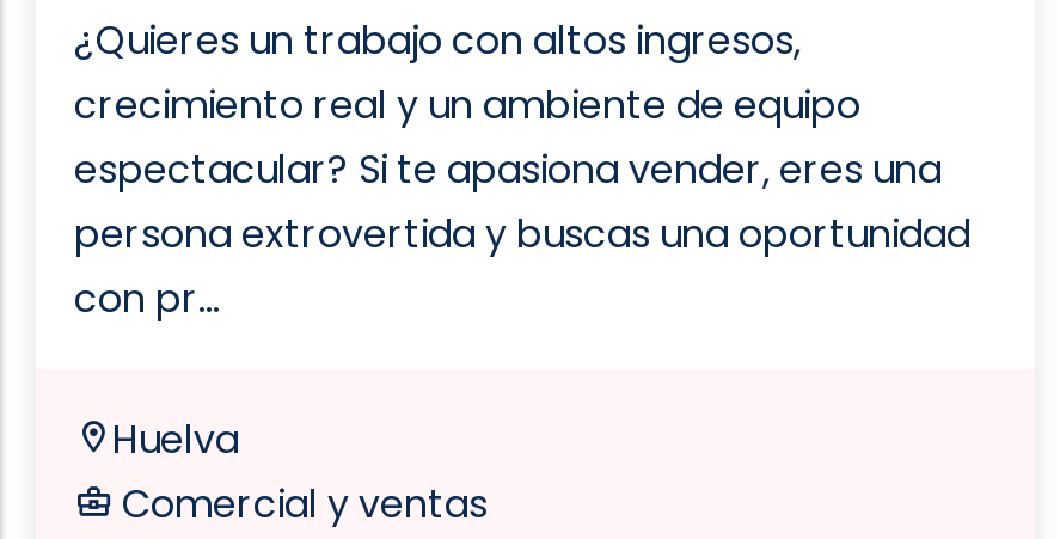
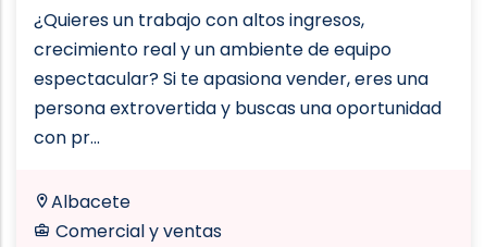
- Huelva
+ Albacete
